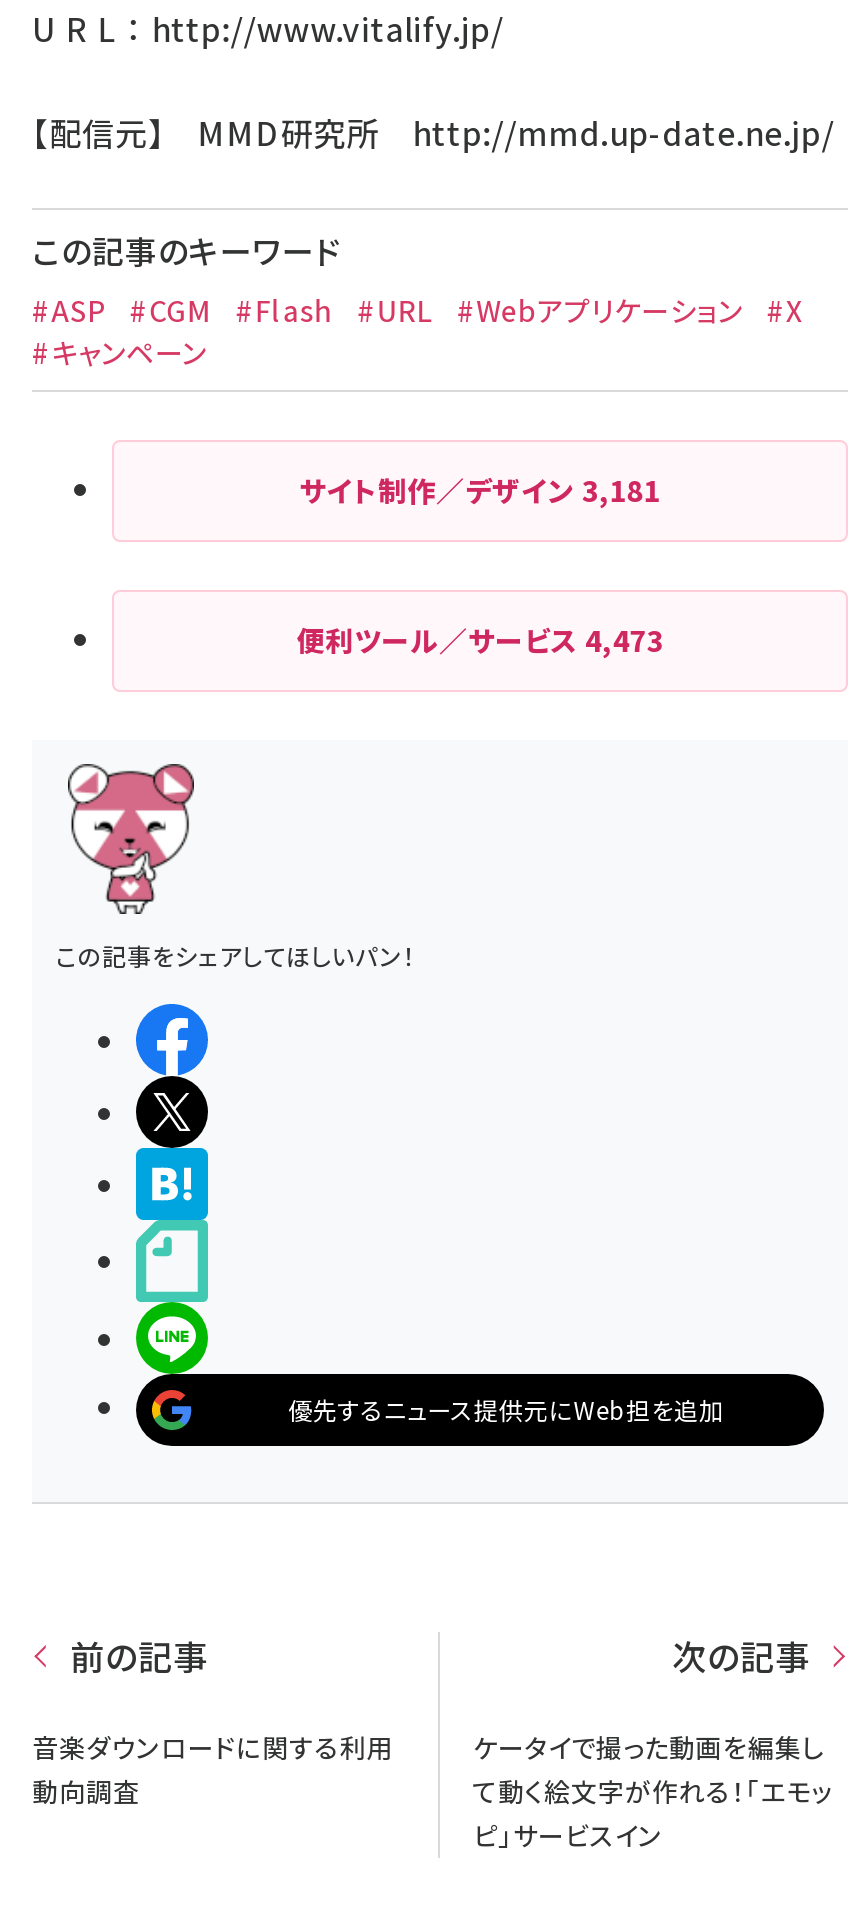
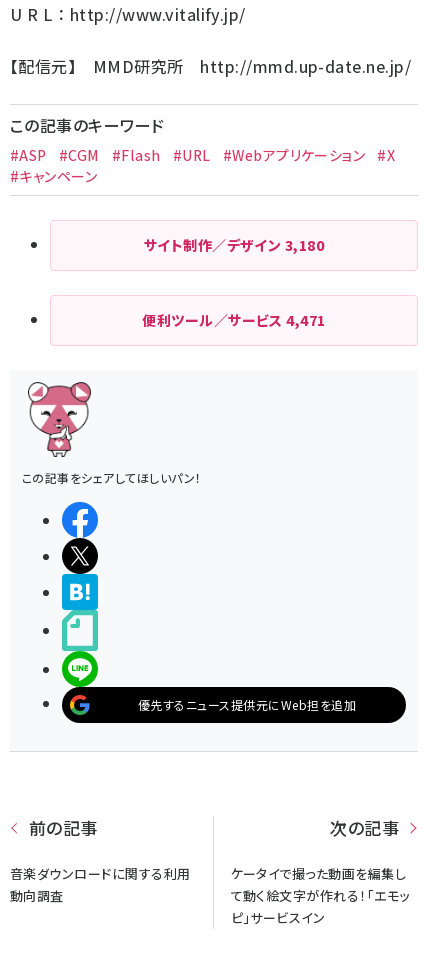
- サイト制作／デザイン3,181
+ サイト制作／デザイン3,180

- 便利ツール／サービス4,473
+ 便利ツール／サービス4,471
